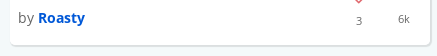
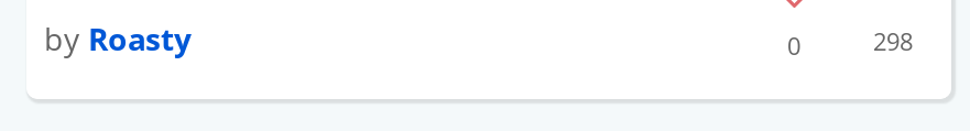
- 3
- 6k
+ 0
+ 298
